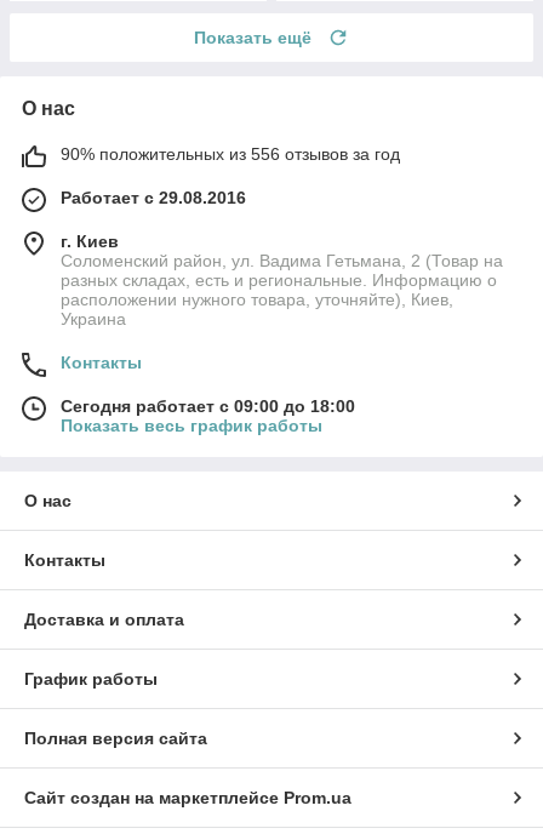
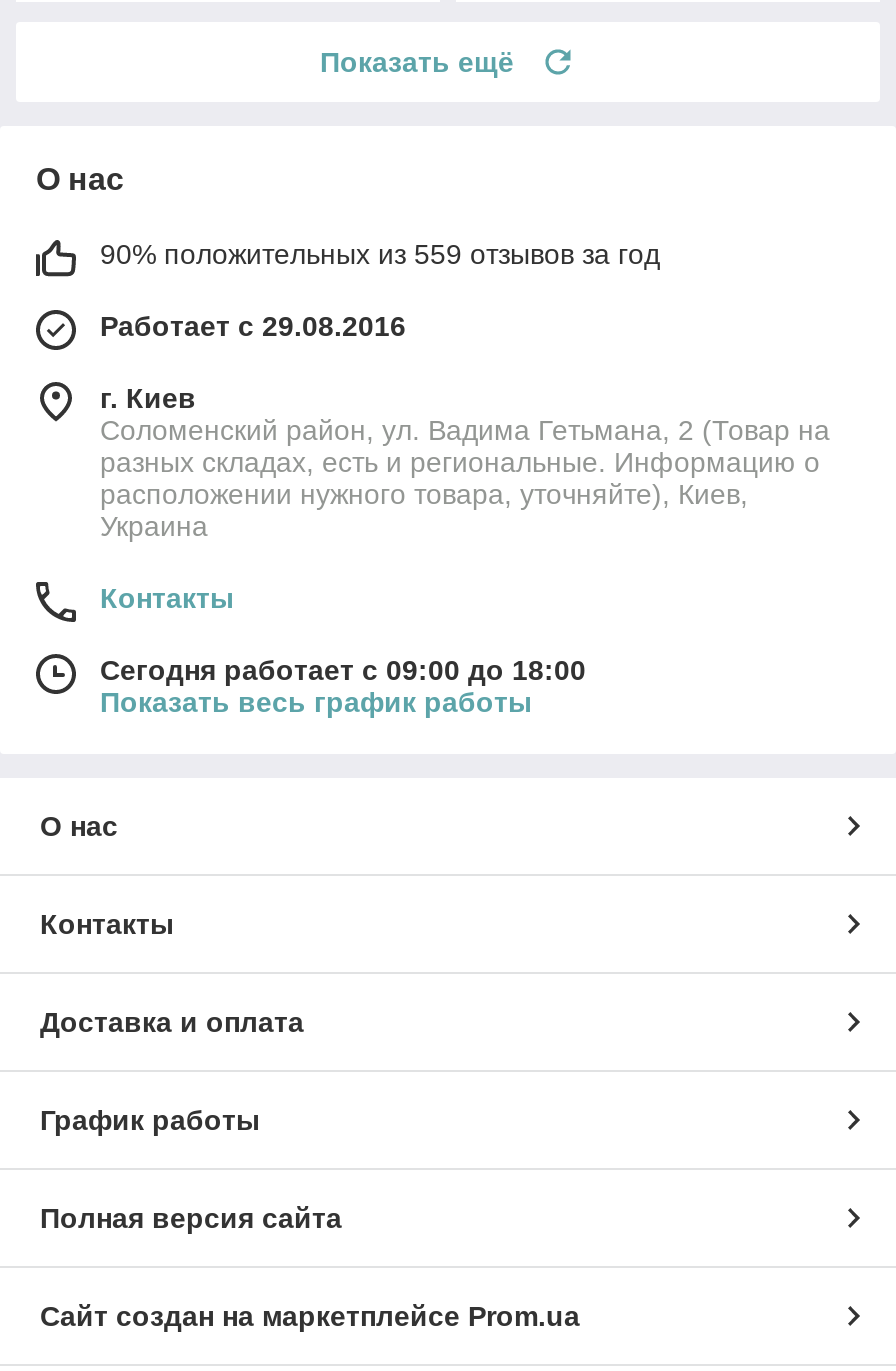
- 90% положительных из 556 отзывов за год
+ 90% положительных из 559 отзывов за год
